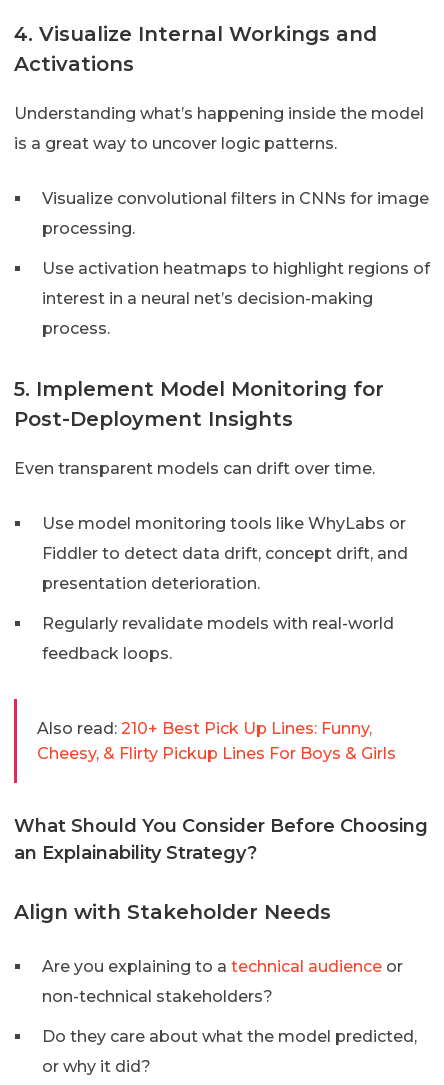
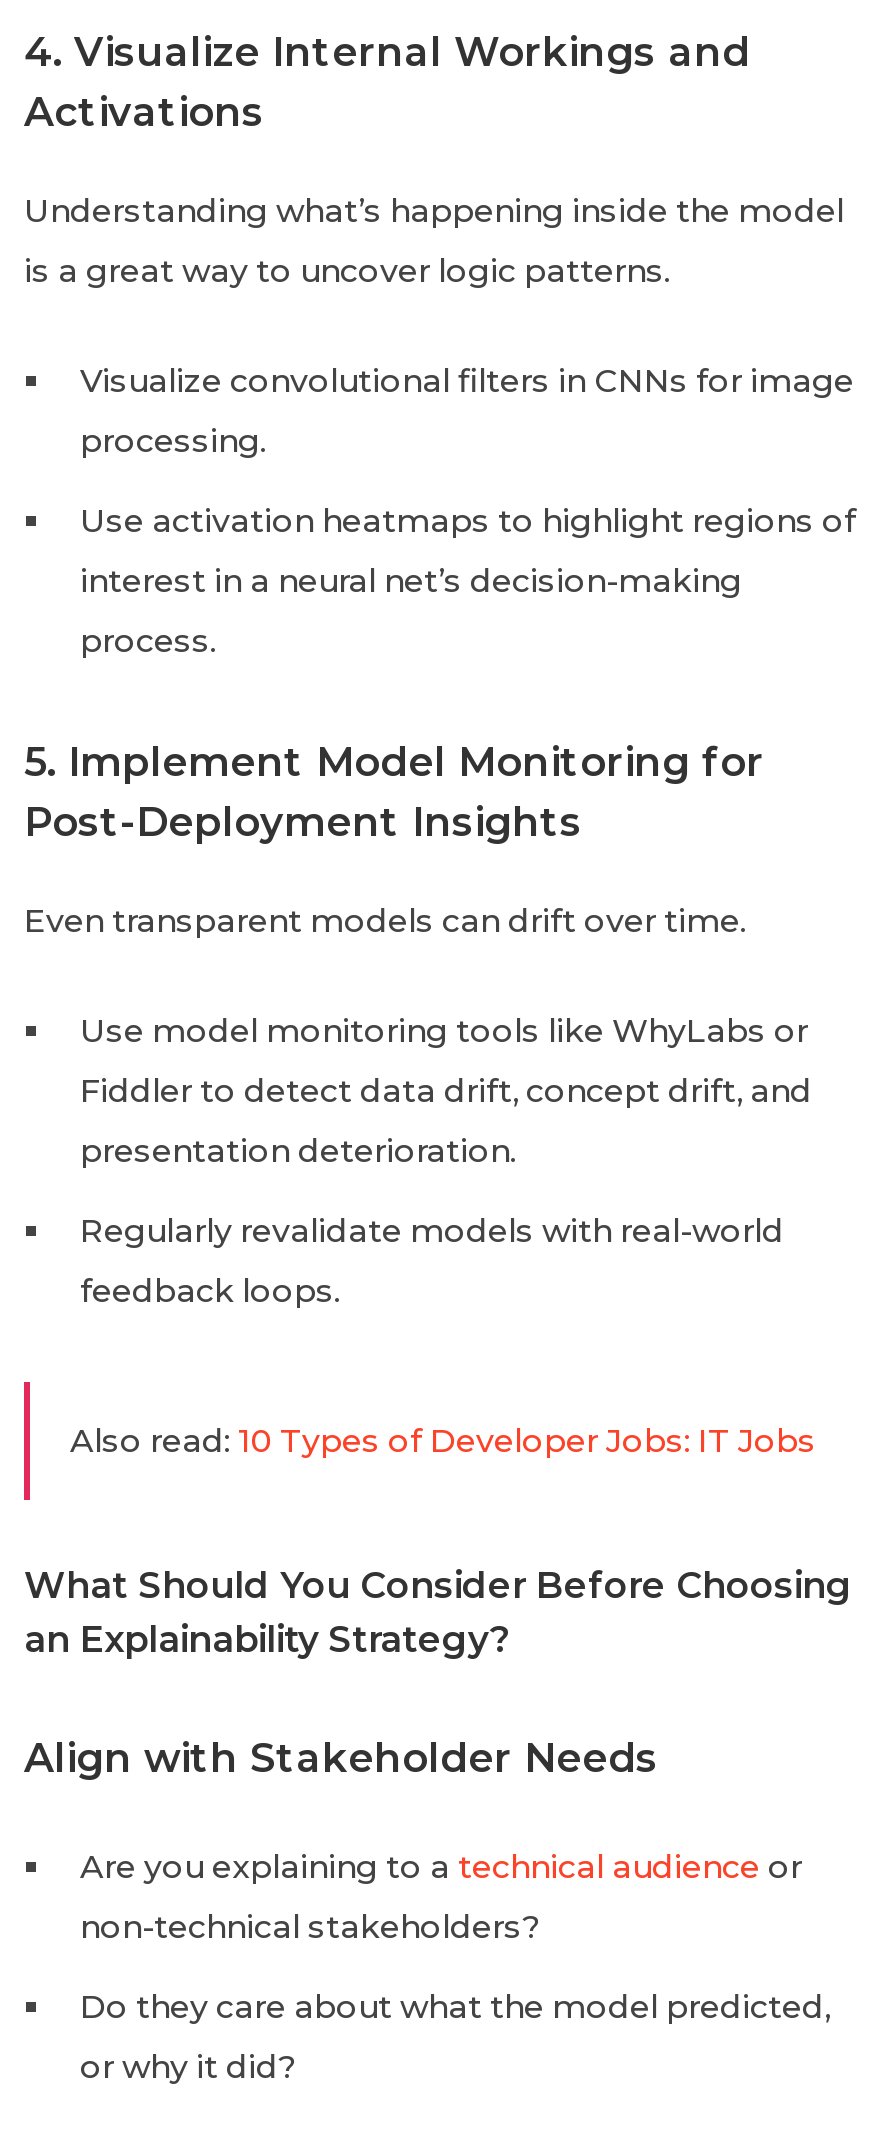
- Also read: 210+ Best Pick Up Lines: Funny,
- Cheesy, & Flirty Pickup Lines For Boys & Girls
+ Also read: 10 Types of Developer Jobs: IT Jobs
